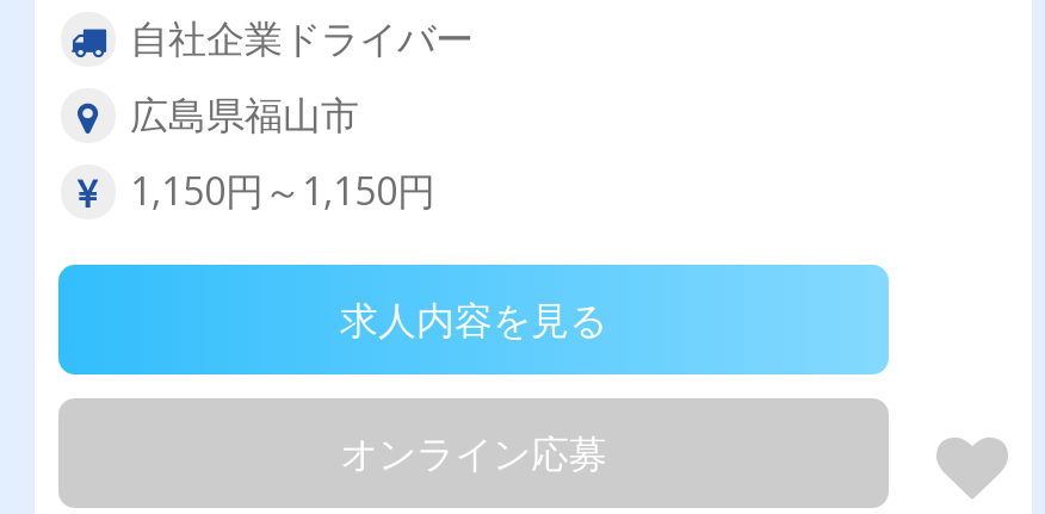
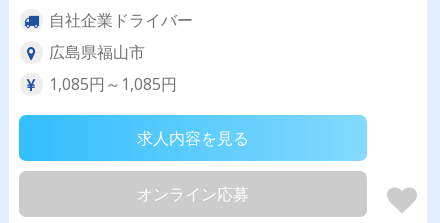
- 1,150円～1,150円
+ 1,085円～1,085円
